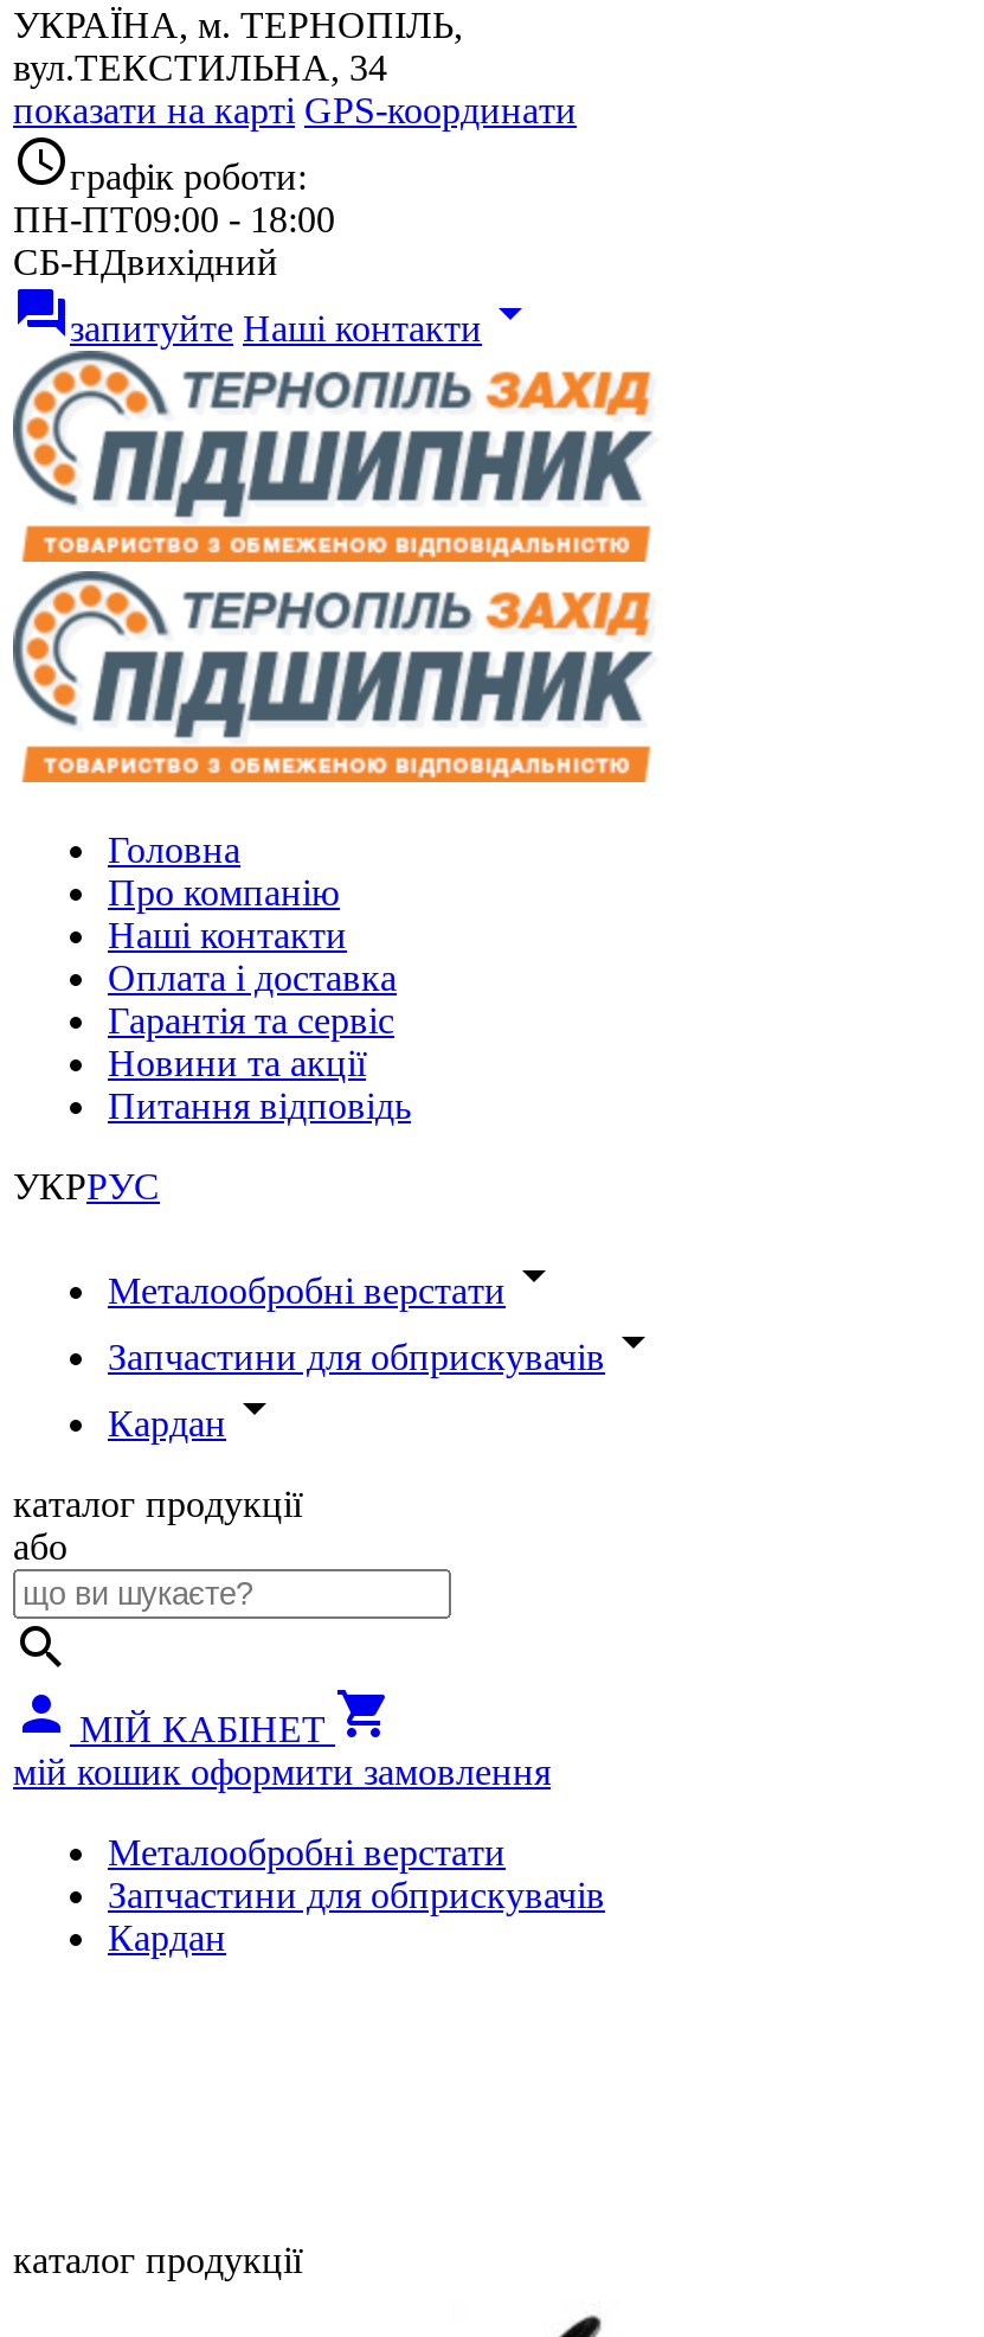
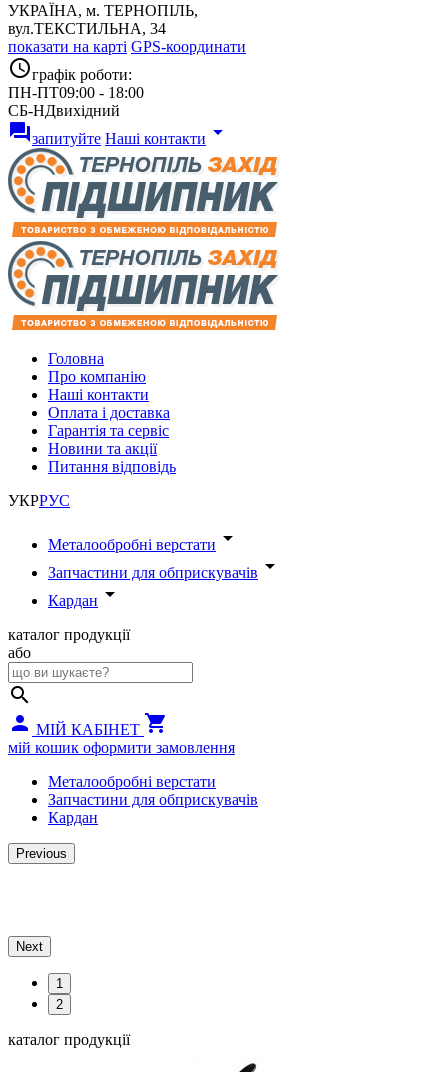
+ Previous

+ Next
+ 1
+ 2
